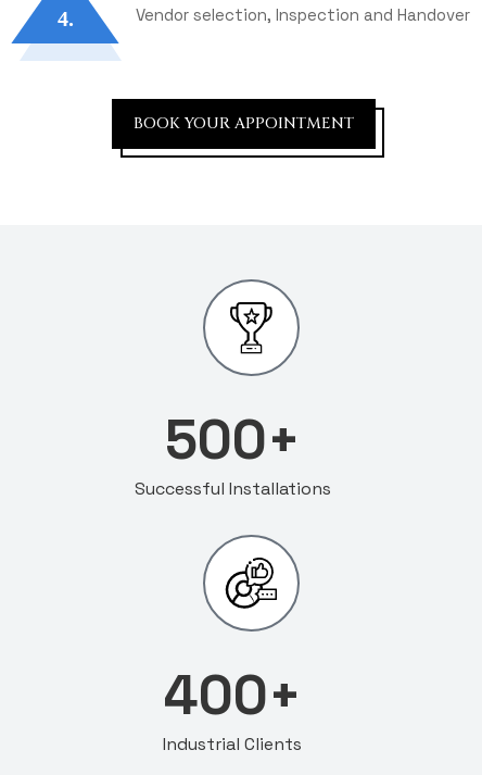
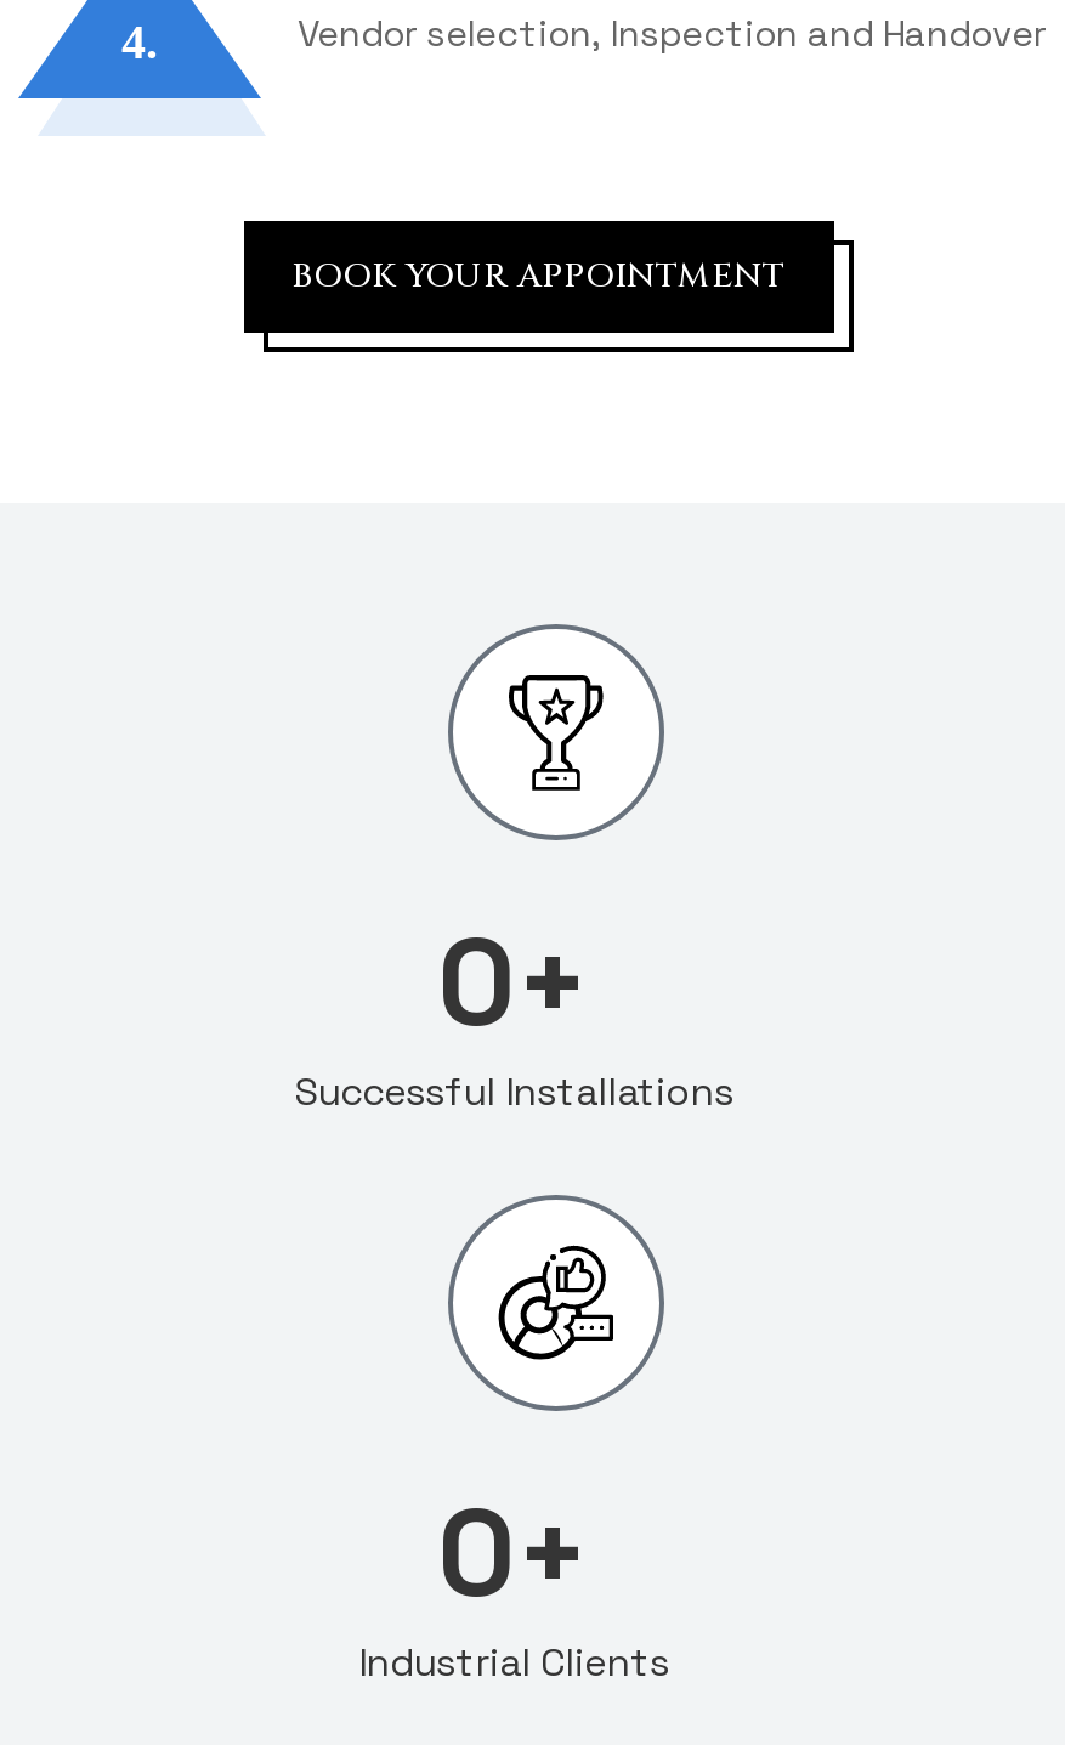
- 500+
+ 0+

- 400+
+ 0+
